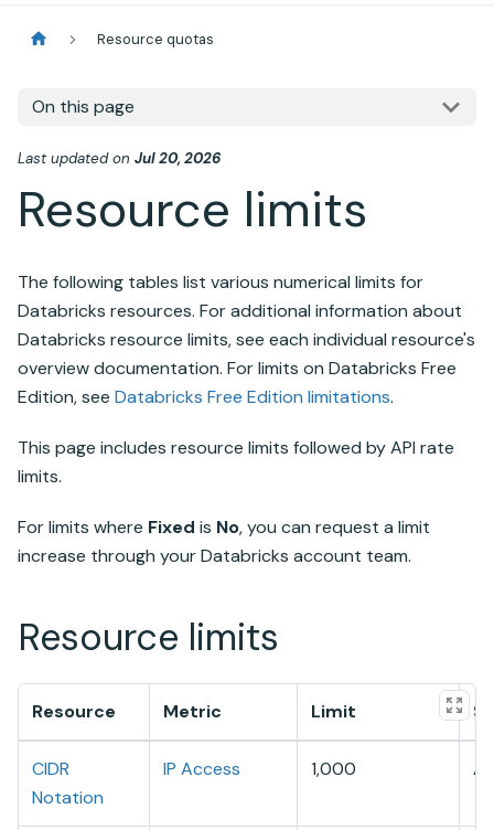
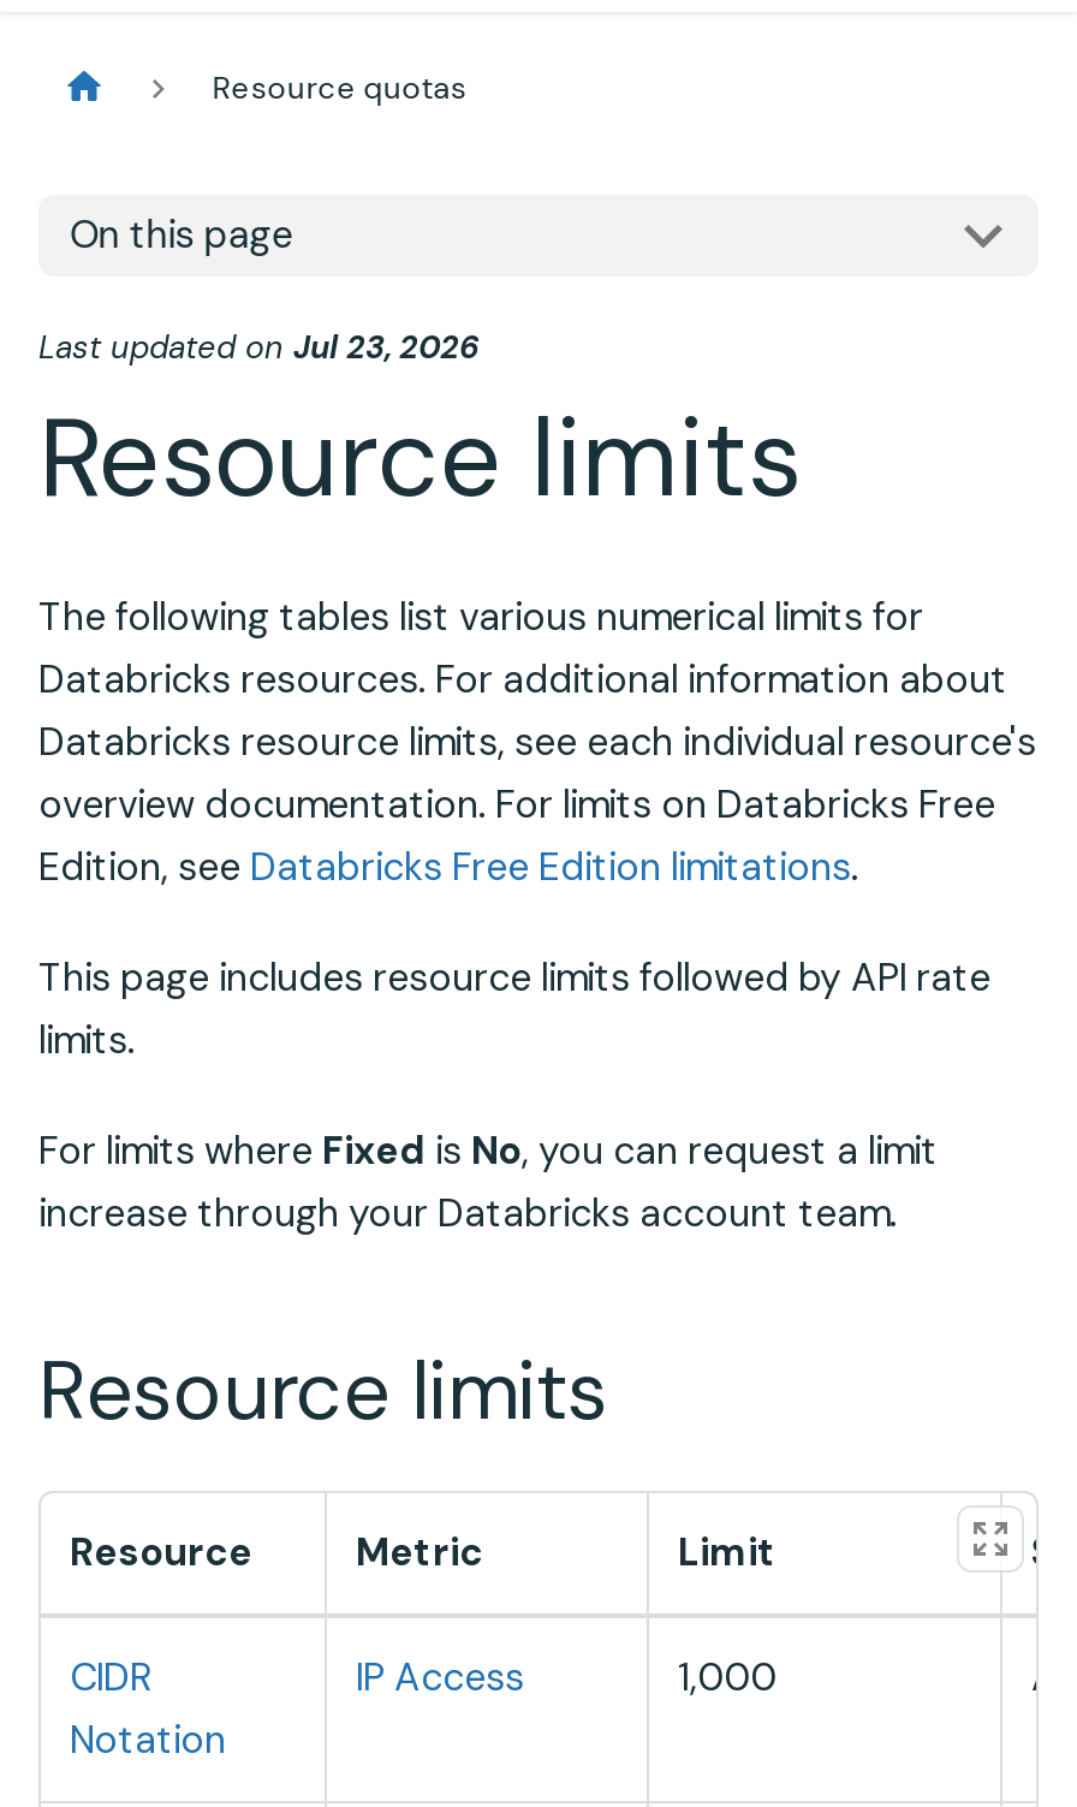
- Last updated on Jul 20, 2026
+ Last updated on Jul 23, 2026
